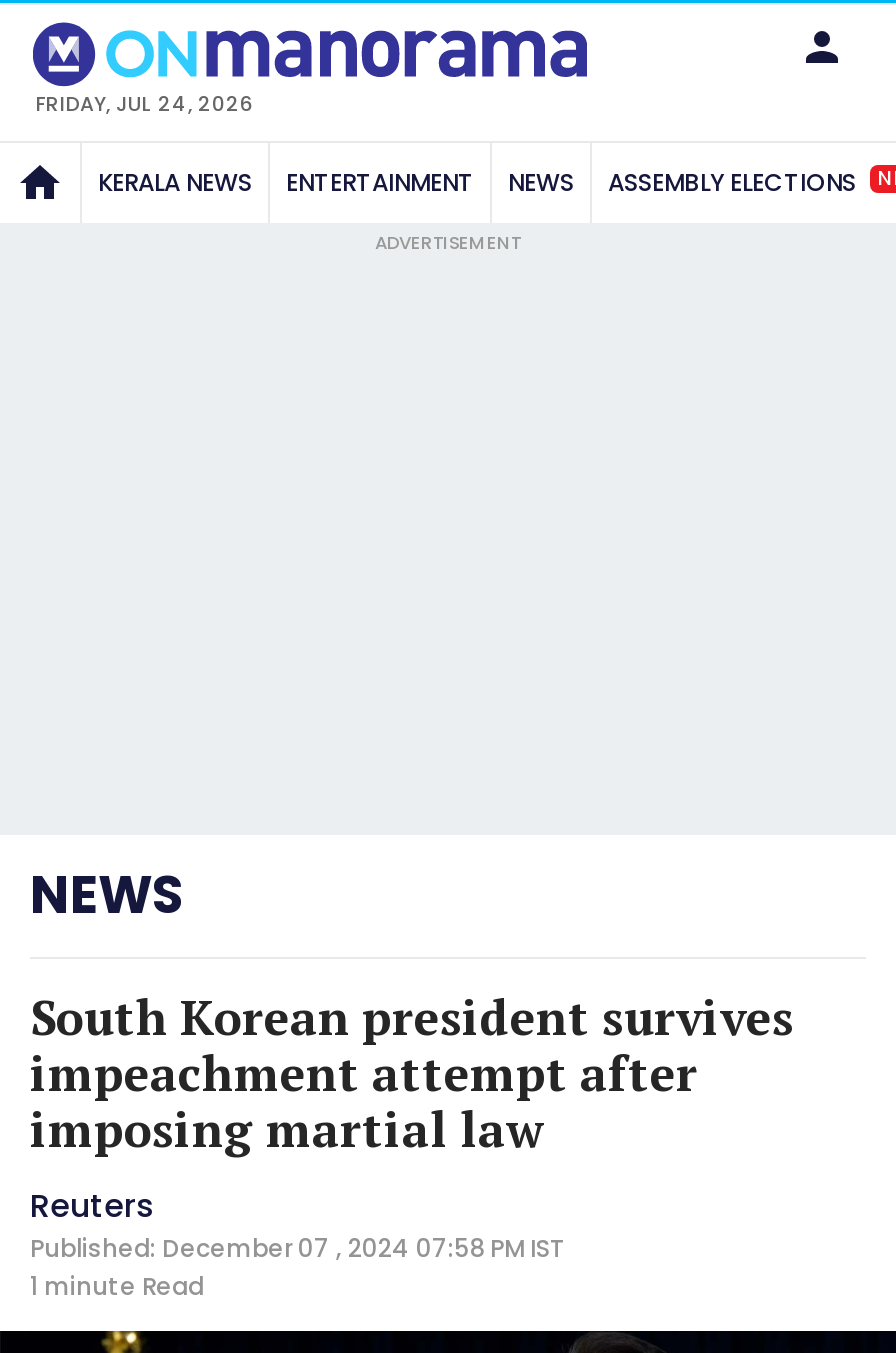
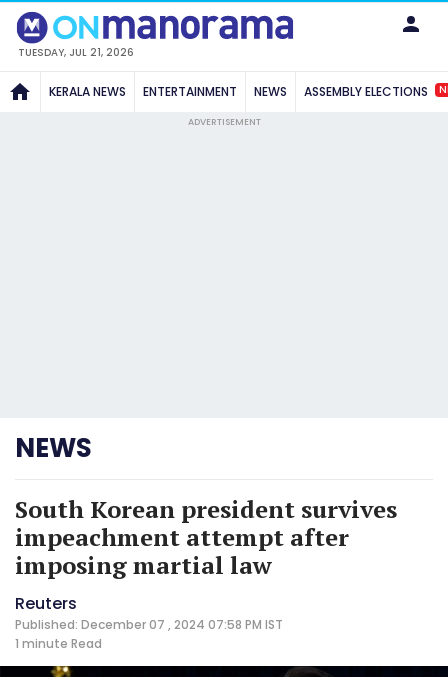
- FRIDAY, JUL 24, 2026
+ TUESDAY, JUL 21, 2026
